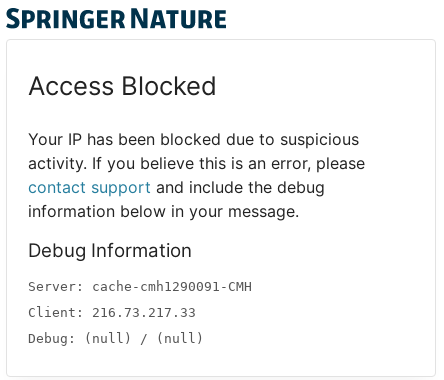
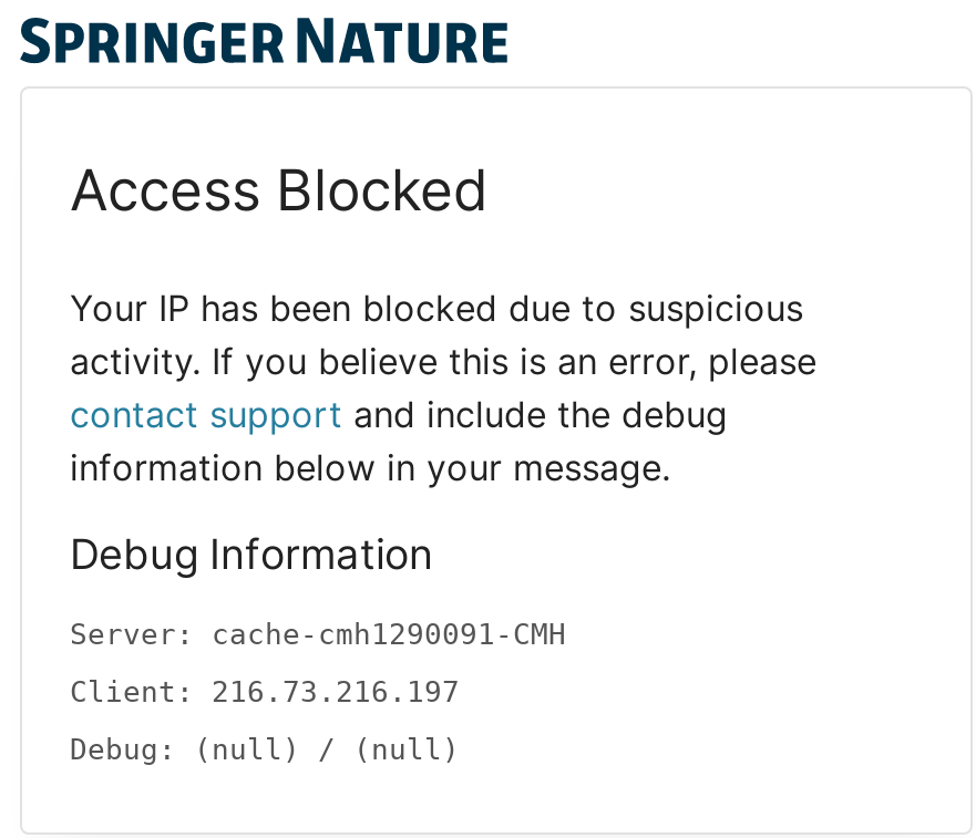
- Client: 216.73.217.33
+ Client: 216.73.216.197
